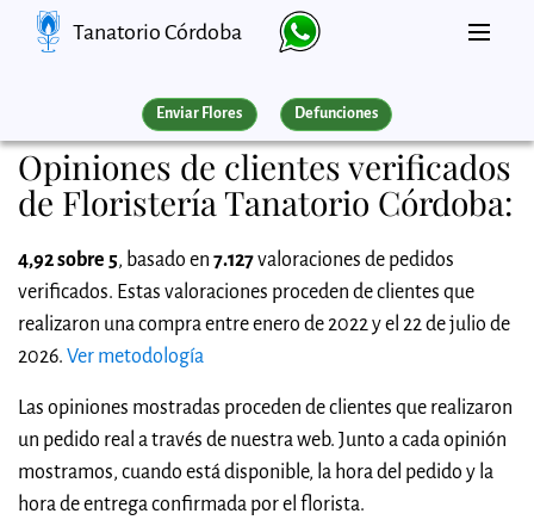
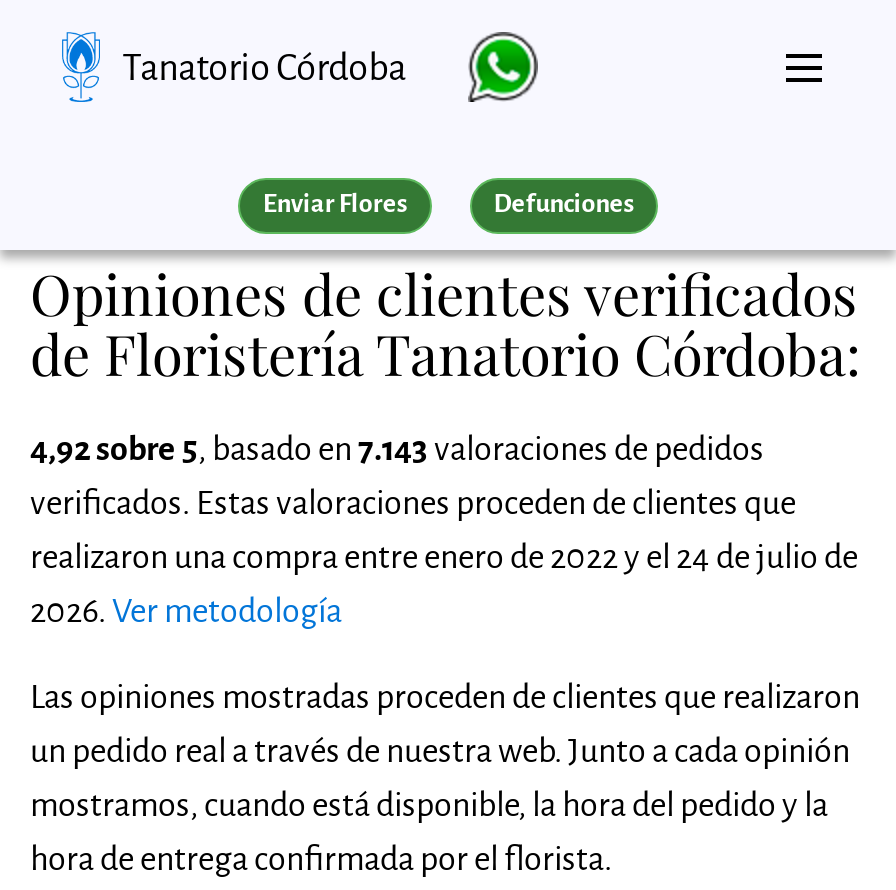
- 4,92 sobre 5, basado en 7.127 valoraciones de pedidos
+ 4,92 sobre 5, basado en 7.143 valoraciones de pedidos

- realizaron una compra entre enero de 2022 y el 22 de julio de
+ realizaron una compra entre enero de 2022 y el 24 de julio de
